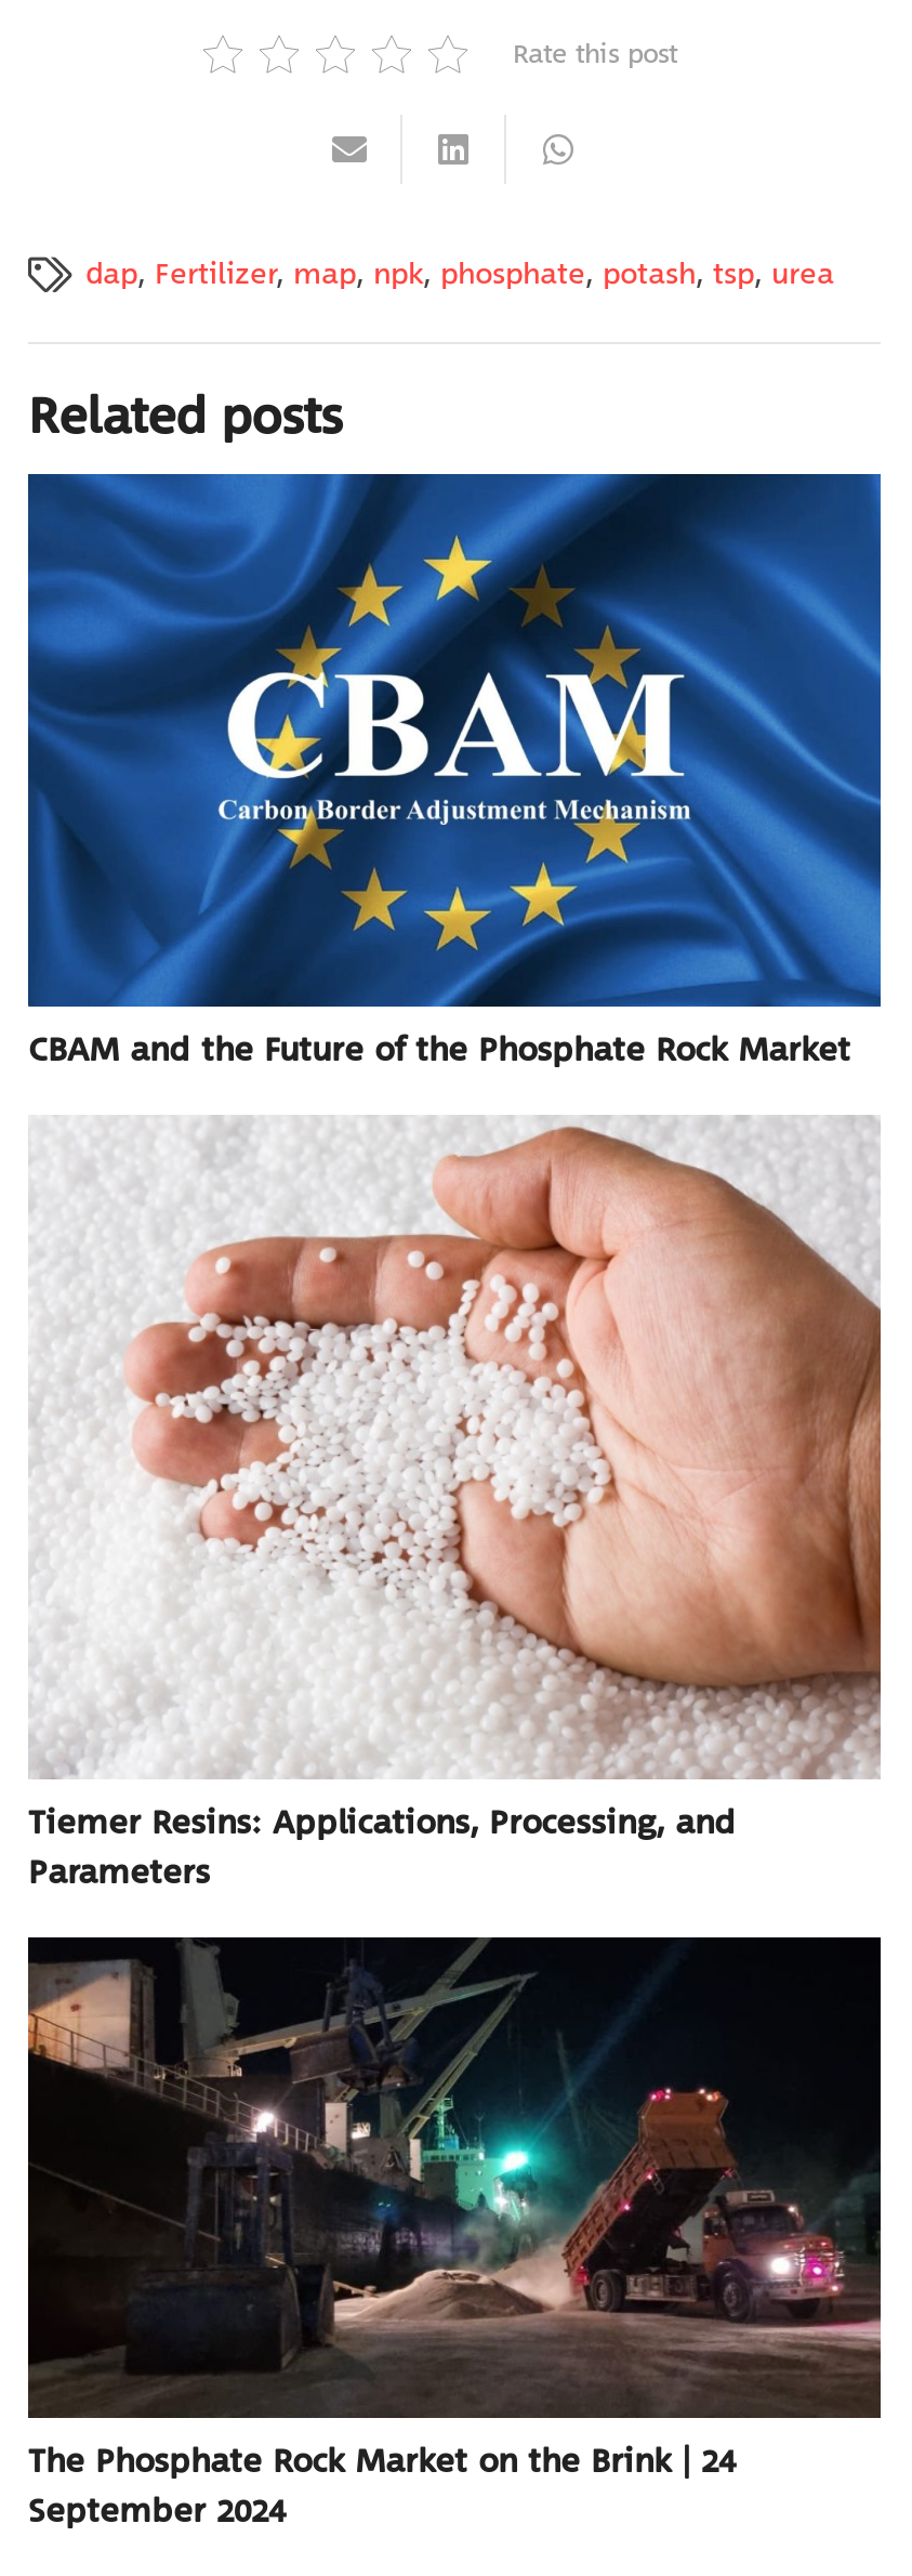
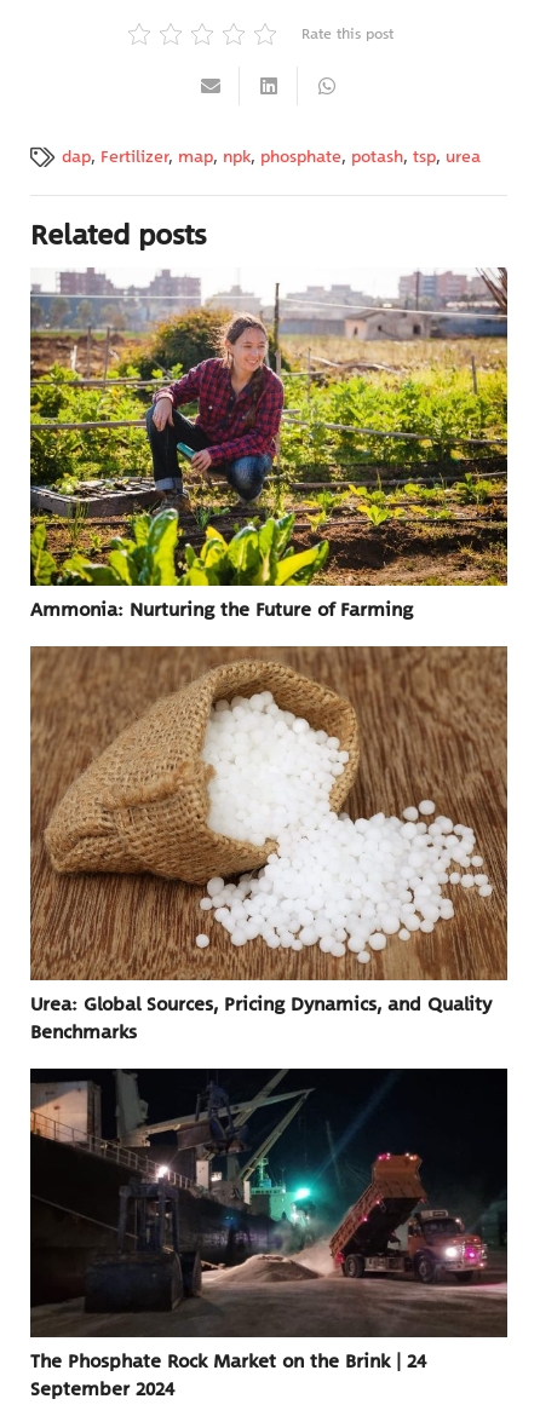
- [image]
- CBAM and the Future of the Phosphate Rock Market
+ [image]
+ Ammonia: Nurturing the Future of Farming

- [image]
- Tiemer Resins: Applications, Processing, and
- Parameters
+ [image]
+ Urea: Global Sources, Pricing Dynamics, and Quality
+ Benchmarks
